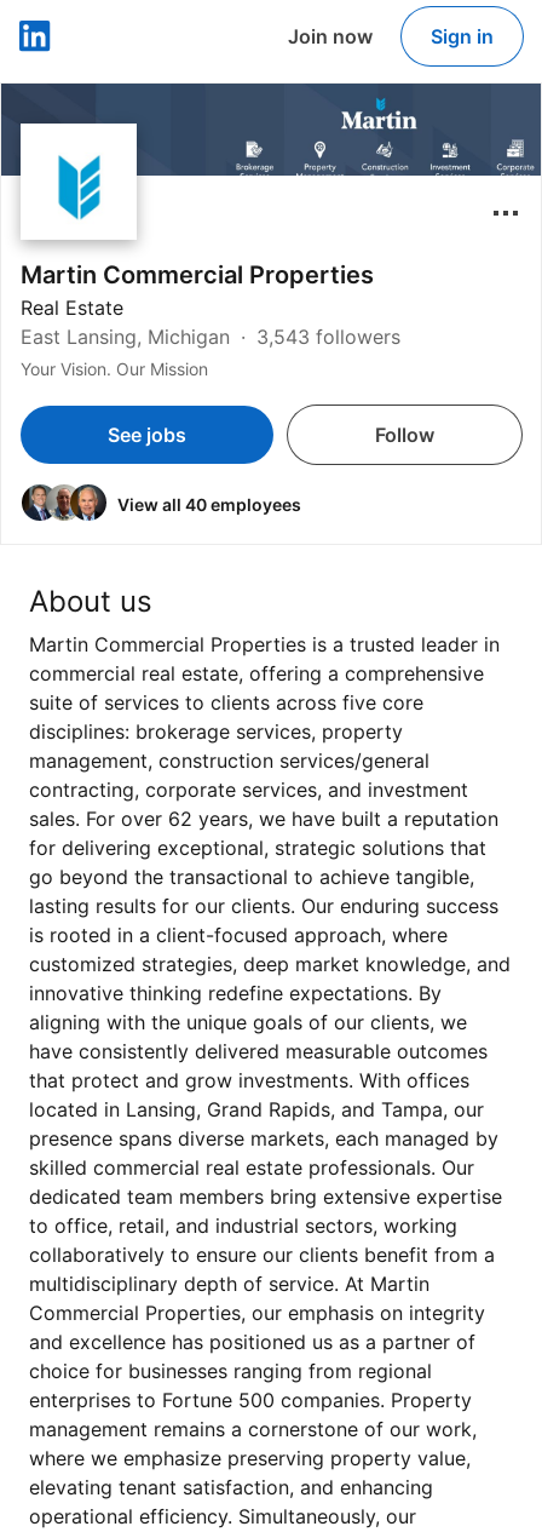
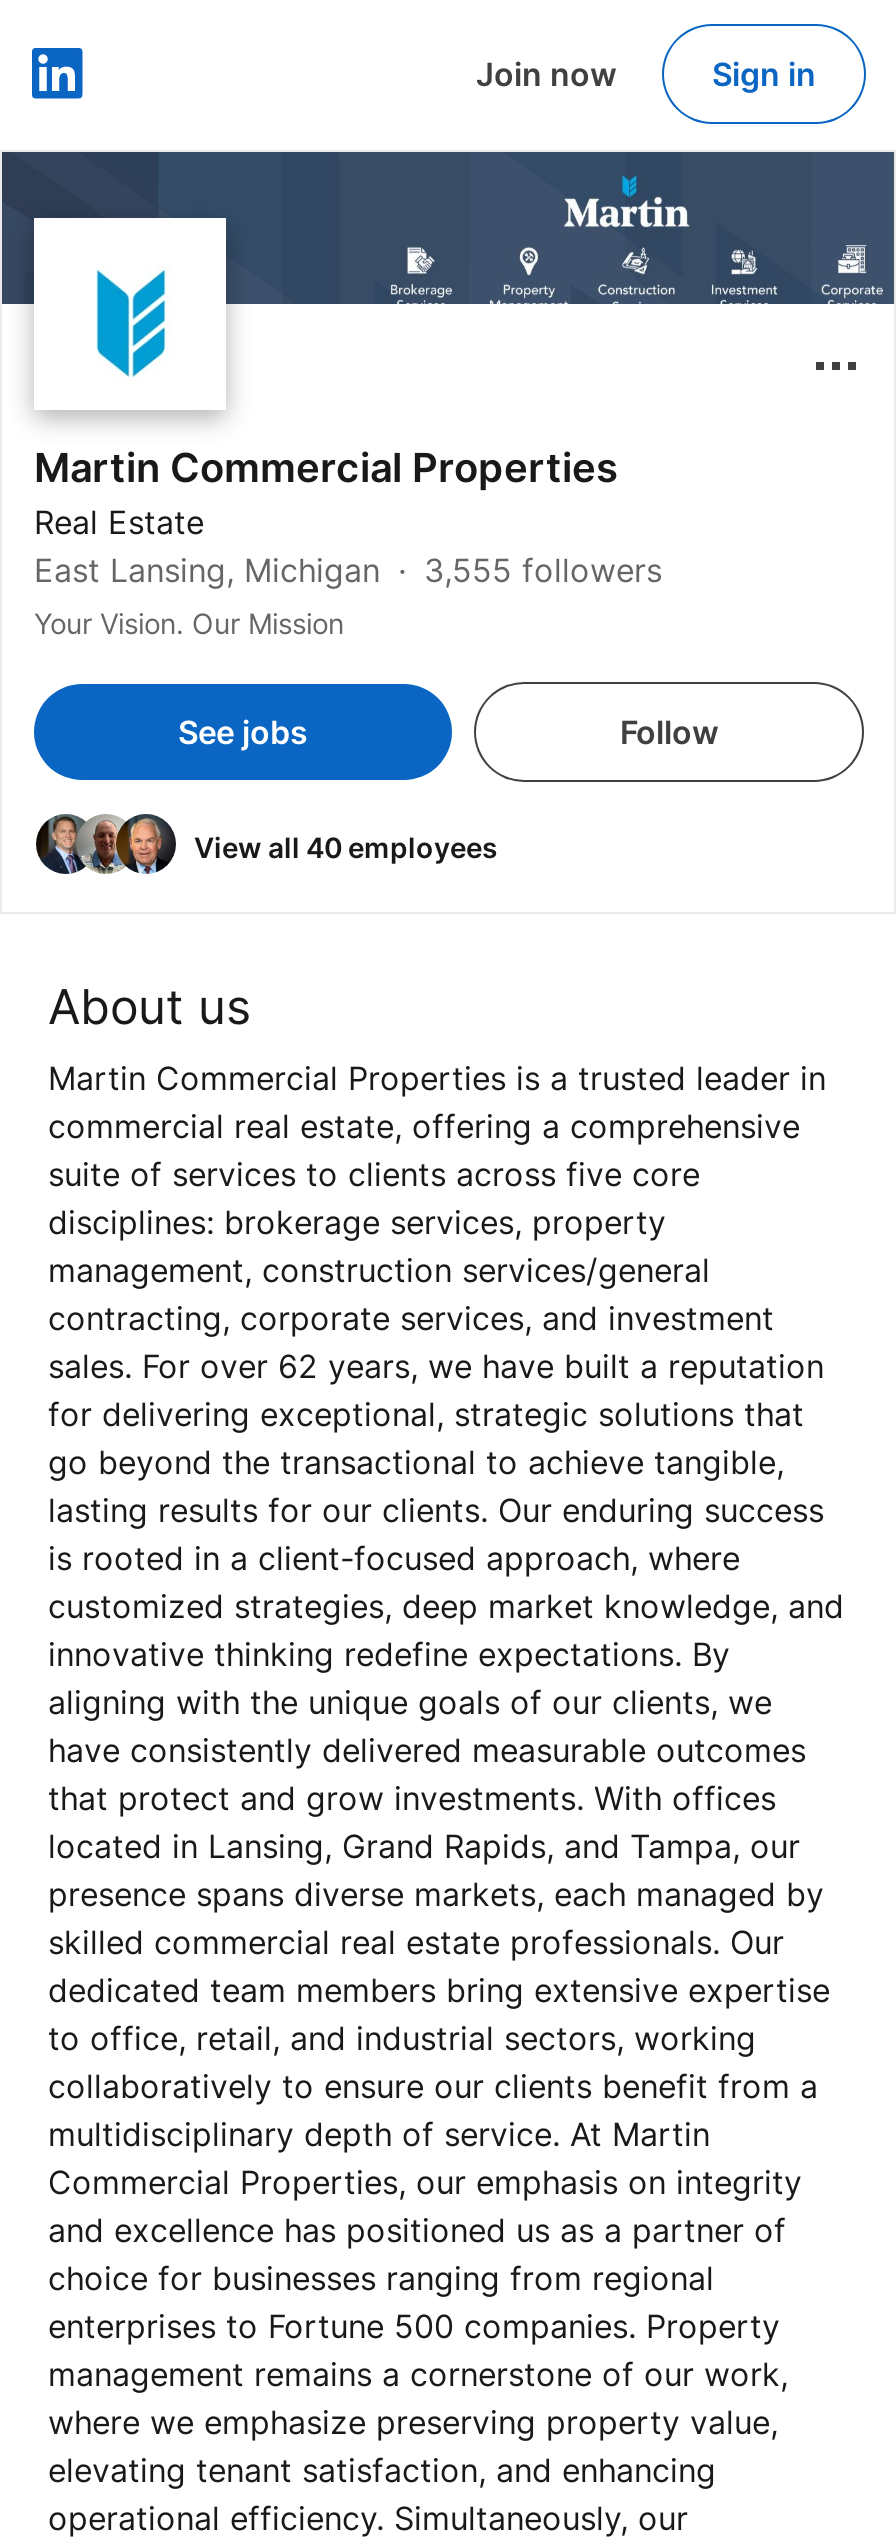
- East Lansing, Michigan 3,543 followers
+ East Lansing, Michigan 3,555 followers
